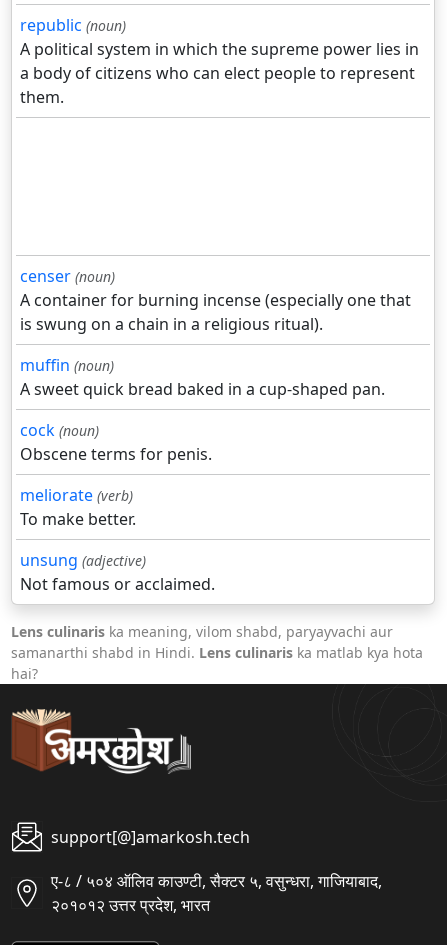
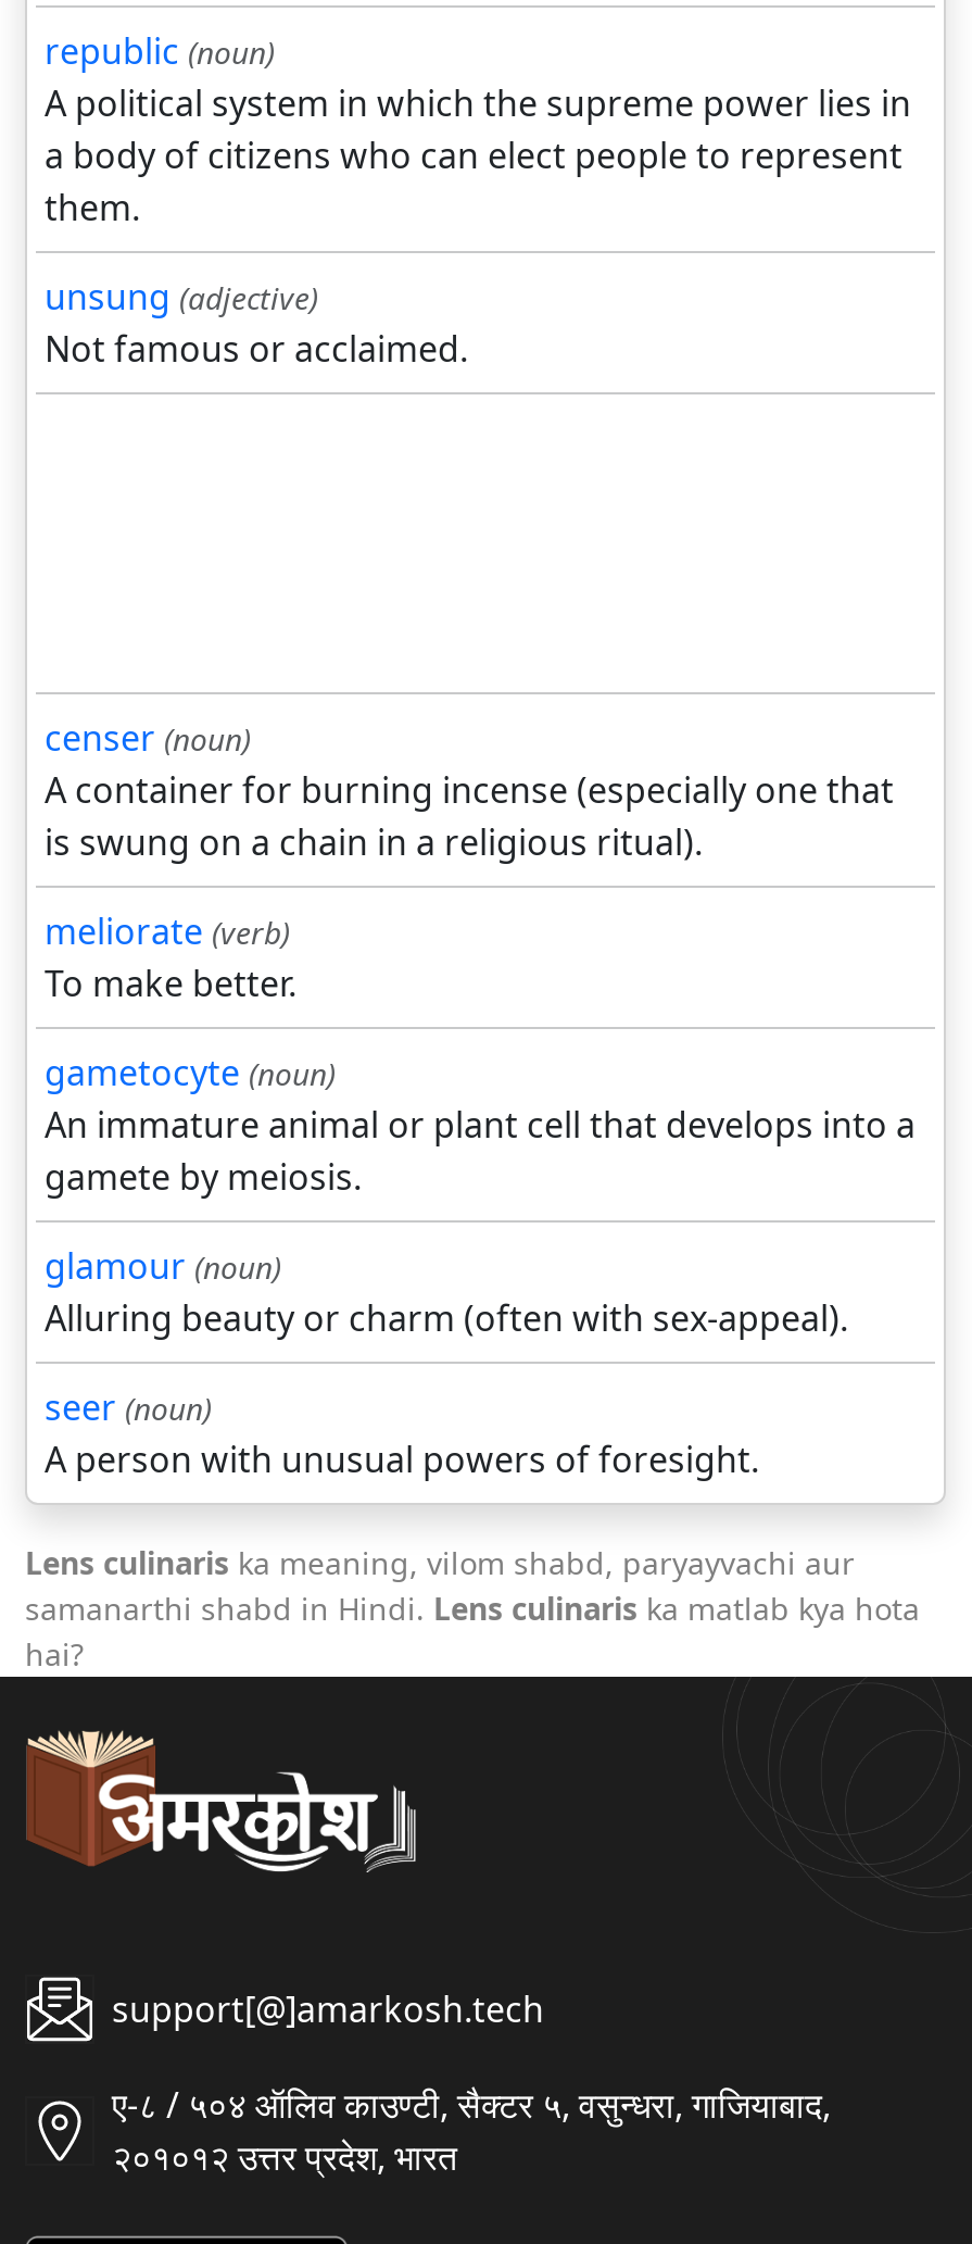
- muffin (noun)
- A sweet quick bread baked in a cup-shaped pan.
- cock (noun)
- Obscene terms for penis.

moved up: meliorate (verb) | To make better.

+ gametocyte (noun)
+ An immature animal or plant cell that develops into a
+ gamete by meiosis.
+ glamour (noun)
+ Alluring beauty or charm (often with sex-appeal).
+ seer (noun)
+ A person with unusual powers of foresight.

moved up: unsung (adjective) | Not famous or acclaimed.
